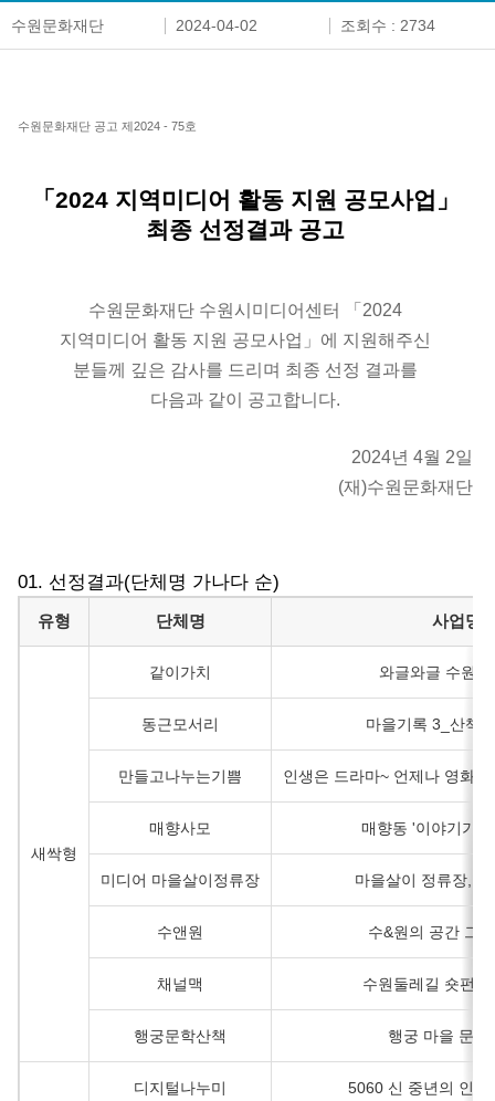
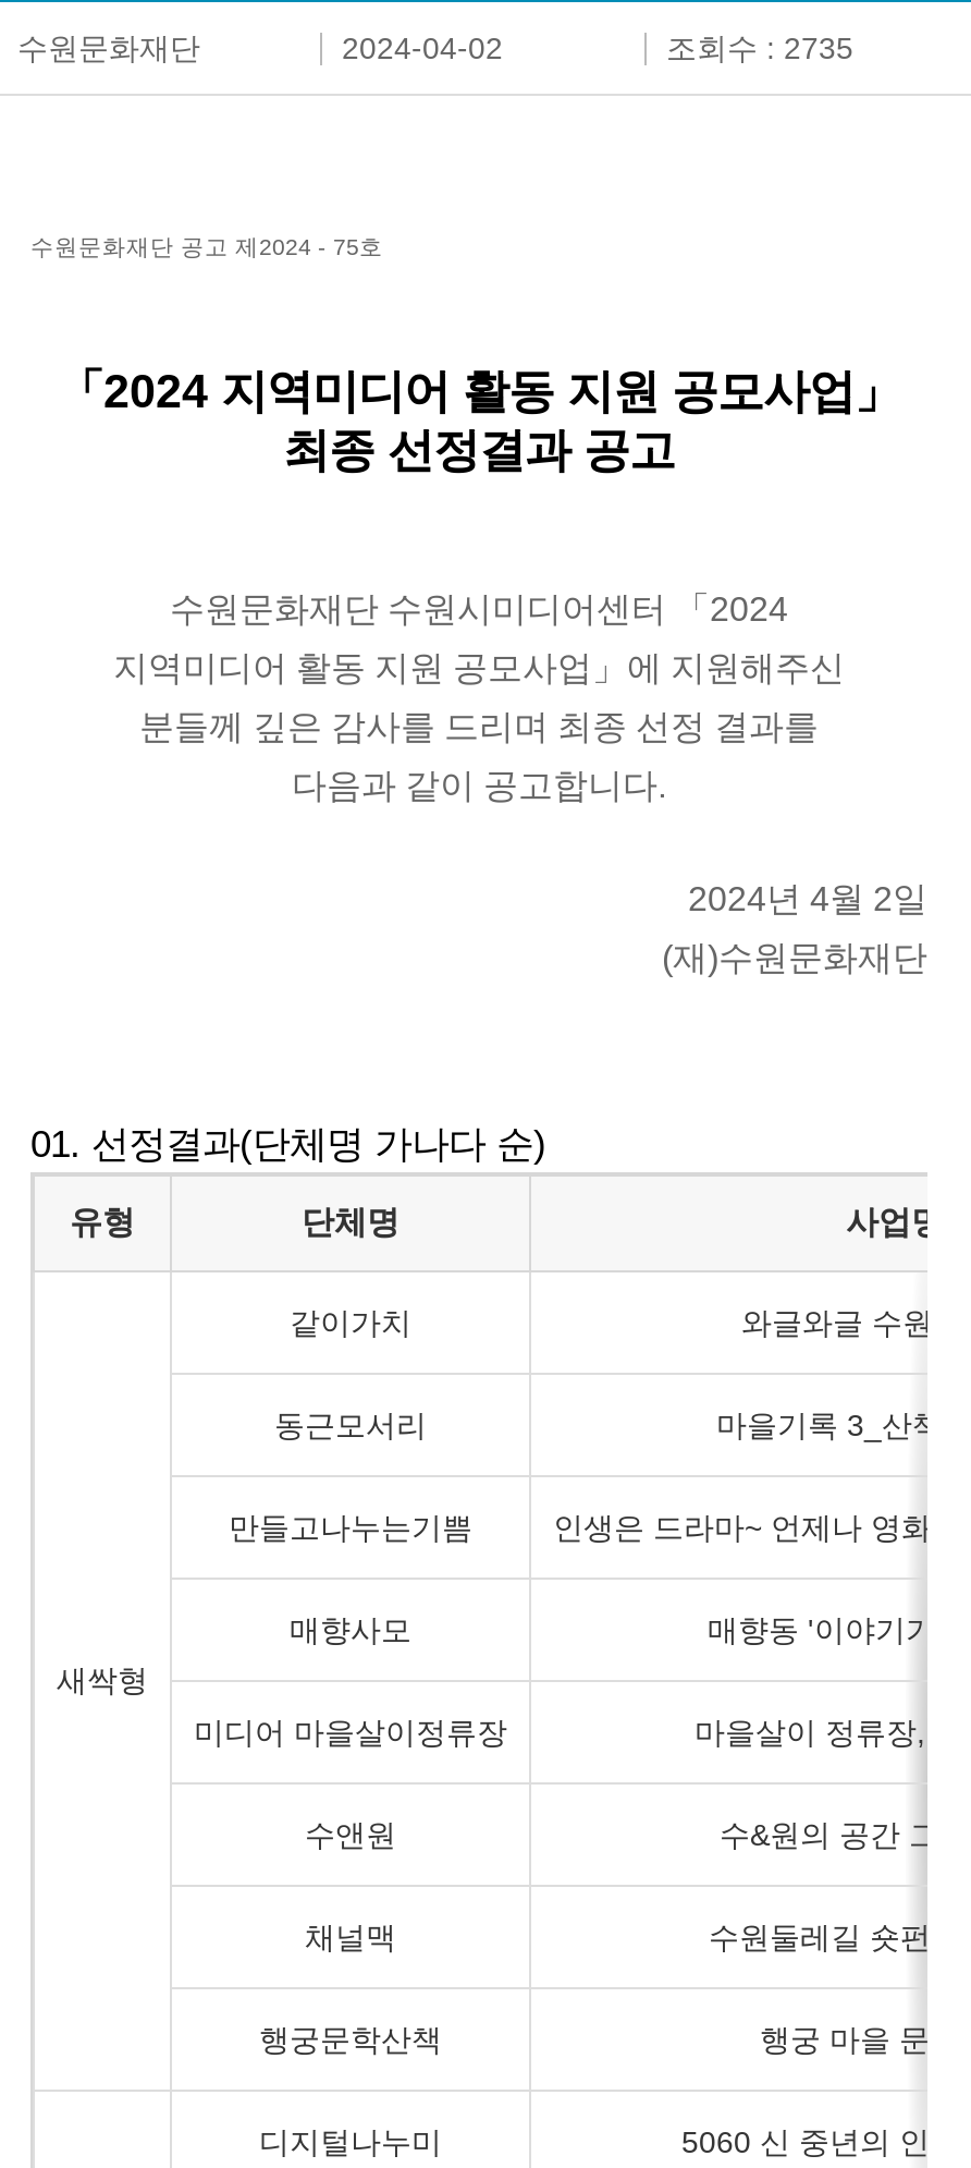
- 조회수 : 2734
+ 조회수 : 2735
